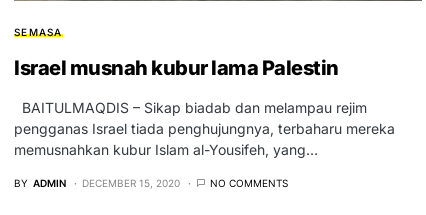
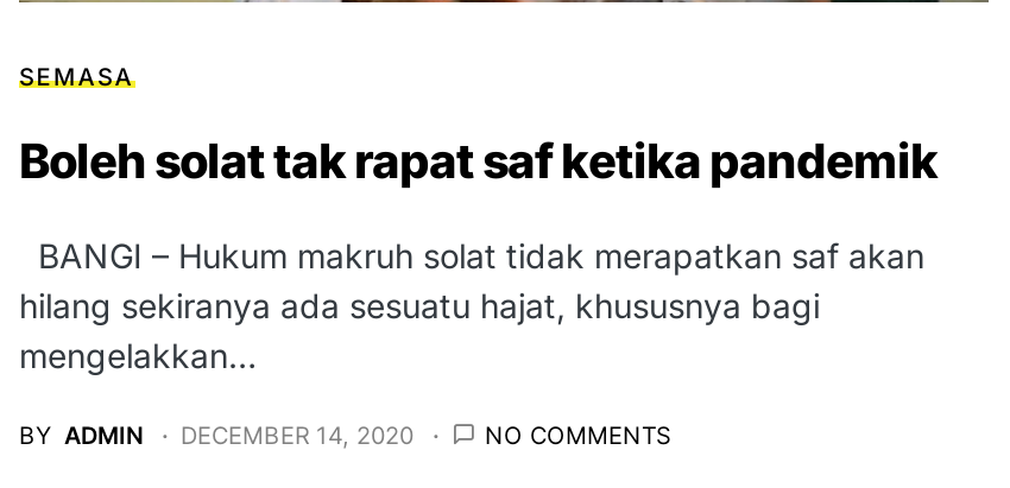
- Israel musnah kubur lama Palestin
+ Boleh solat tak rapat saf ketika pandemik

- BAITULMAQDIS – Sikap biadab dan melampau rejim
- pengganas Israel tiada penghujungnya, terbaharu mereka
- memusnahkan kubur Islam al-Yousifeh, yang…
+ BANGI – Hukum makruh solat tidak merapatkan saf akan
+ hilang sekiranya ada sesuatu hajat, khususnya bagi
+ mengelakkan…

- BY ADMIN DECEMBER 15, 2020
+ BY ADMIN DECEMBER 14, 2020
